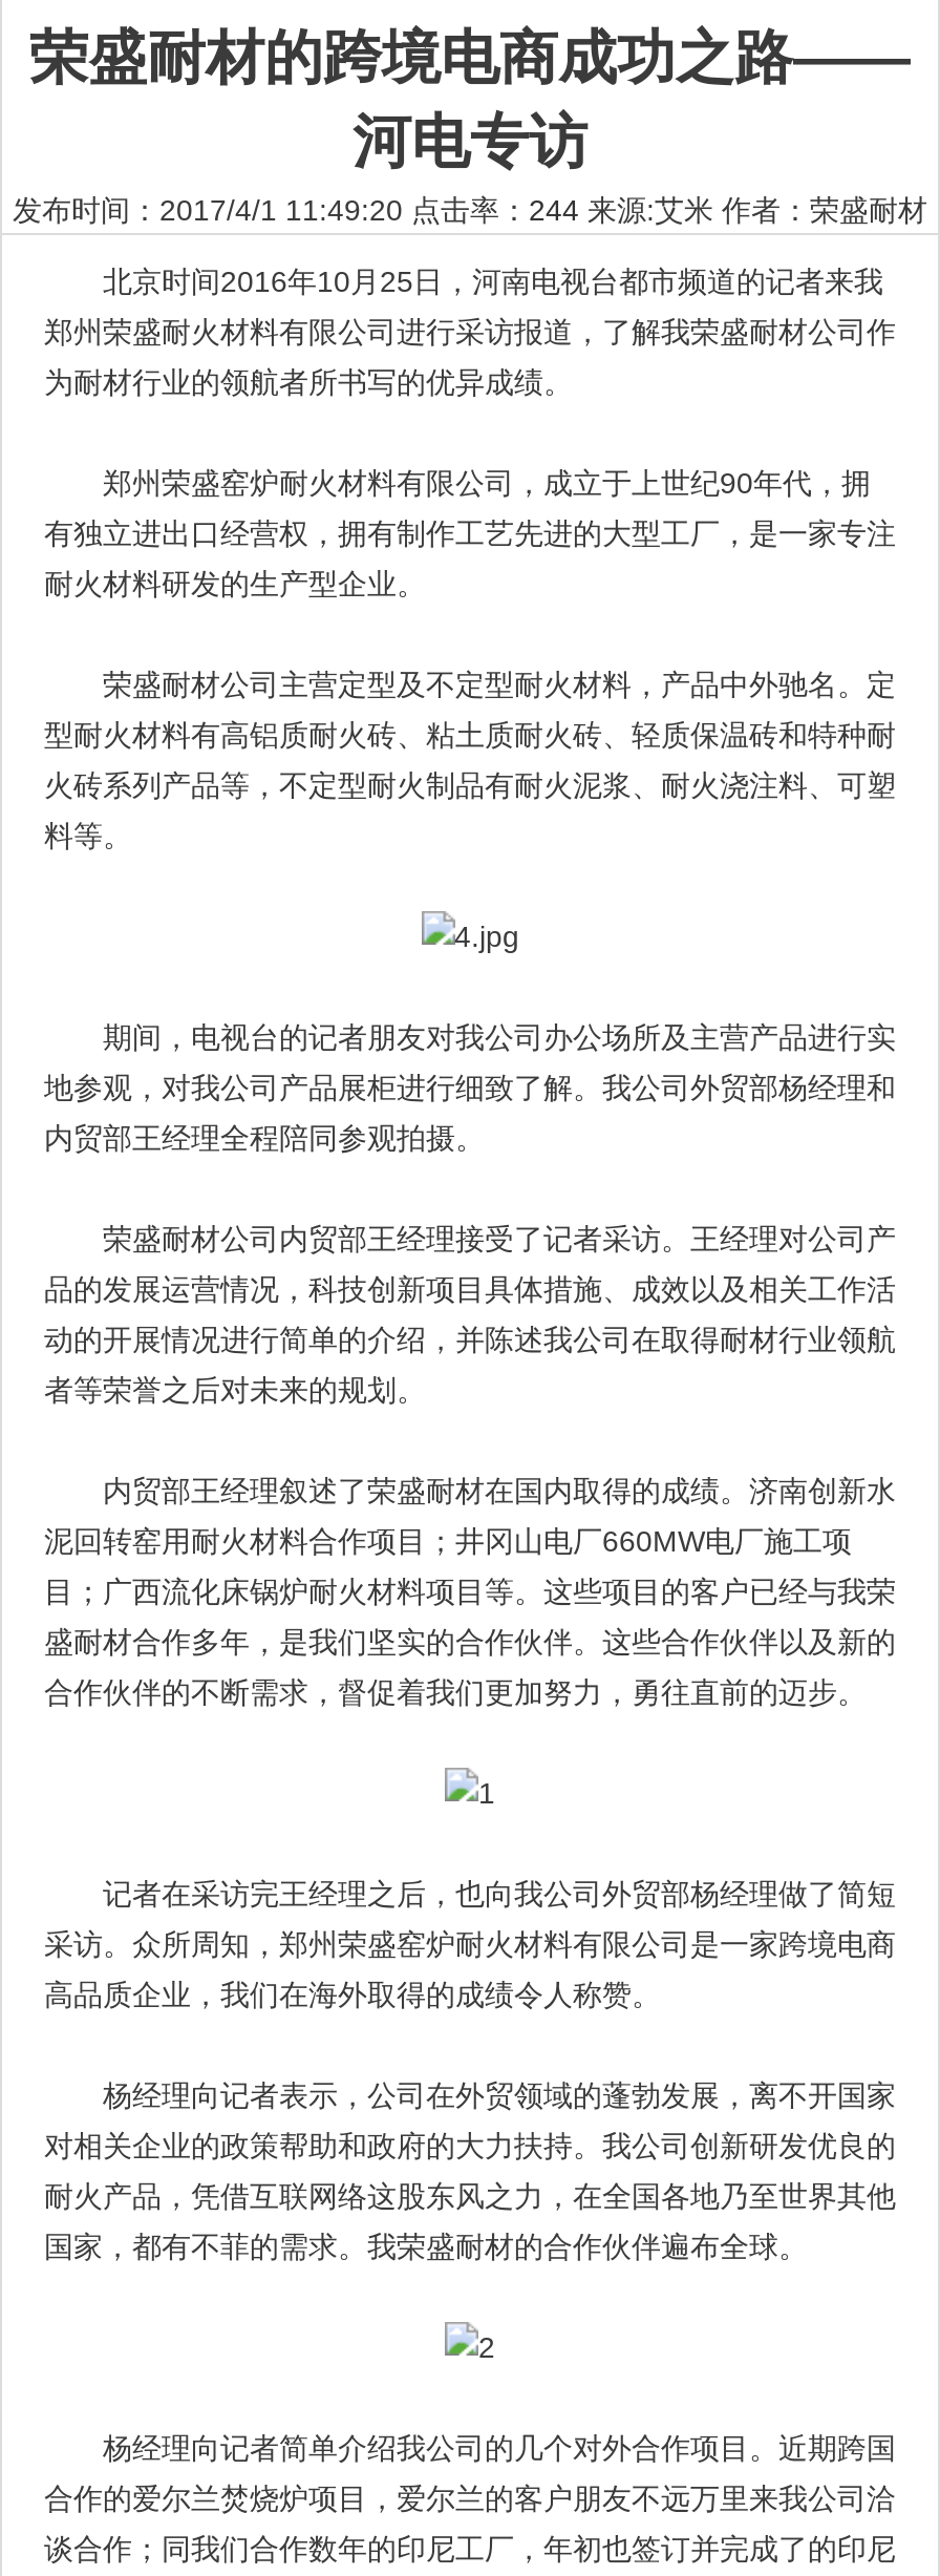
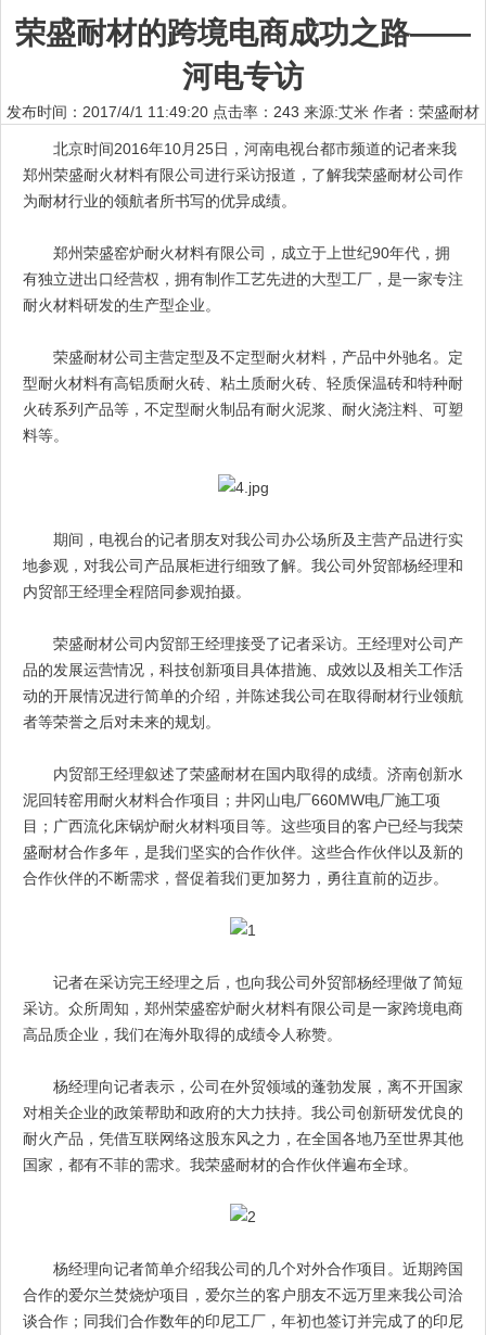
- 发布时间：2017/4/1 11:49:20 点击率：244来源:艾米 作者：荣盛耐材
+ 发布时间：2017/4/1 11:49:20 点击率：243来源:艾米 作者：荣盛耐材
